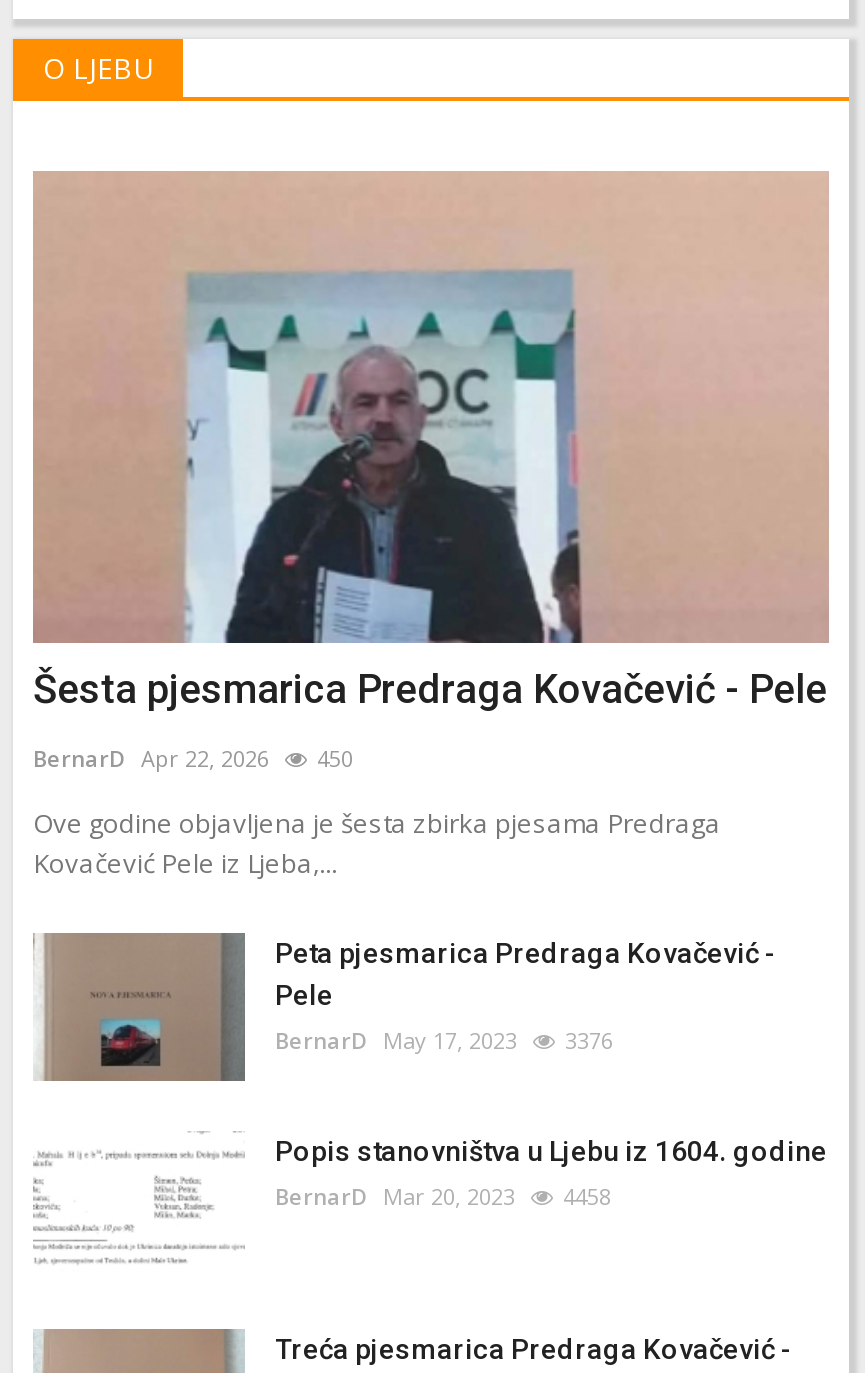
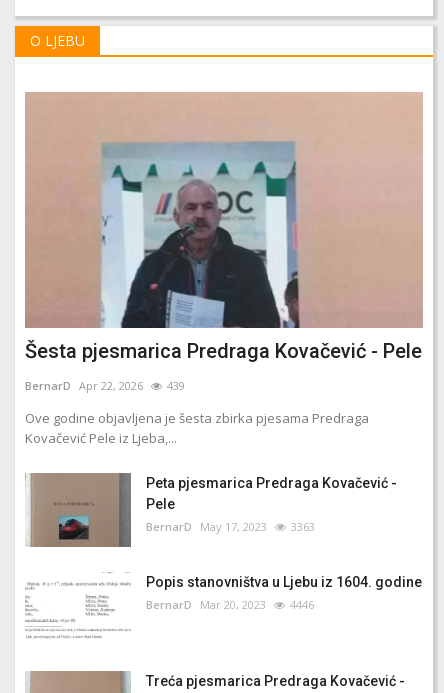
- BernarD Apr 22, 2026 450
+ BernarD Apr 22, 2026 439

- BernarD May 17, 2023 3376
+ BernarD May 17, 2023 3363

- BernarD Mar 20, 2023 4458
+ BernarD Mar 20, 2023 4446
